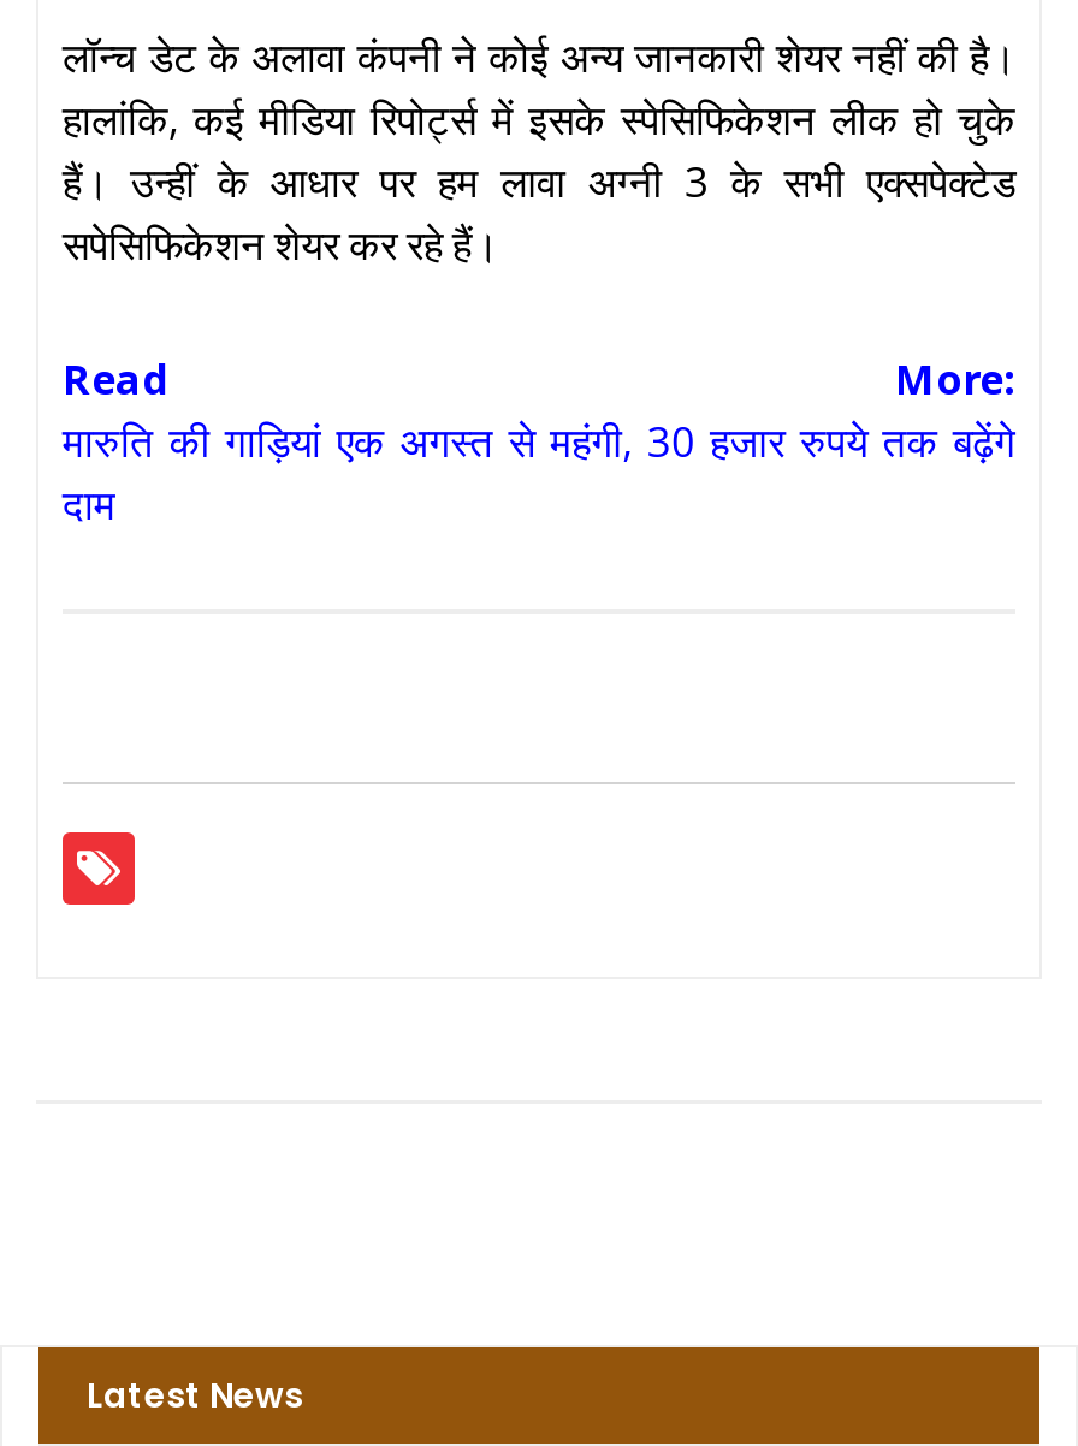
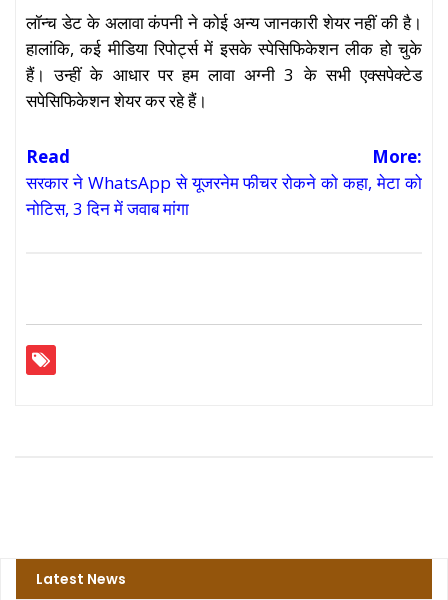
- मारुति की गाड़ियां एक अगस्त से महंगी, 30 हजार रुपये तक बढ़ेंगे
- दाम
+ सरकार ने WhatsApp से यूजरनेम फीचर रोकने को कहा, मेटा को
+ नोटिस, 3 दिन में जवाब मांगा
